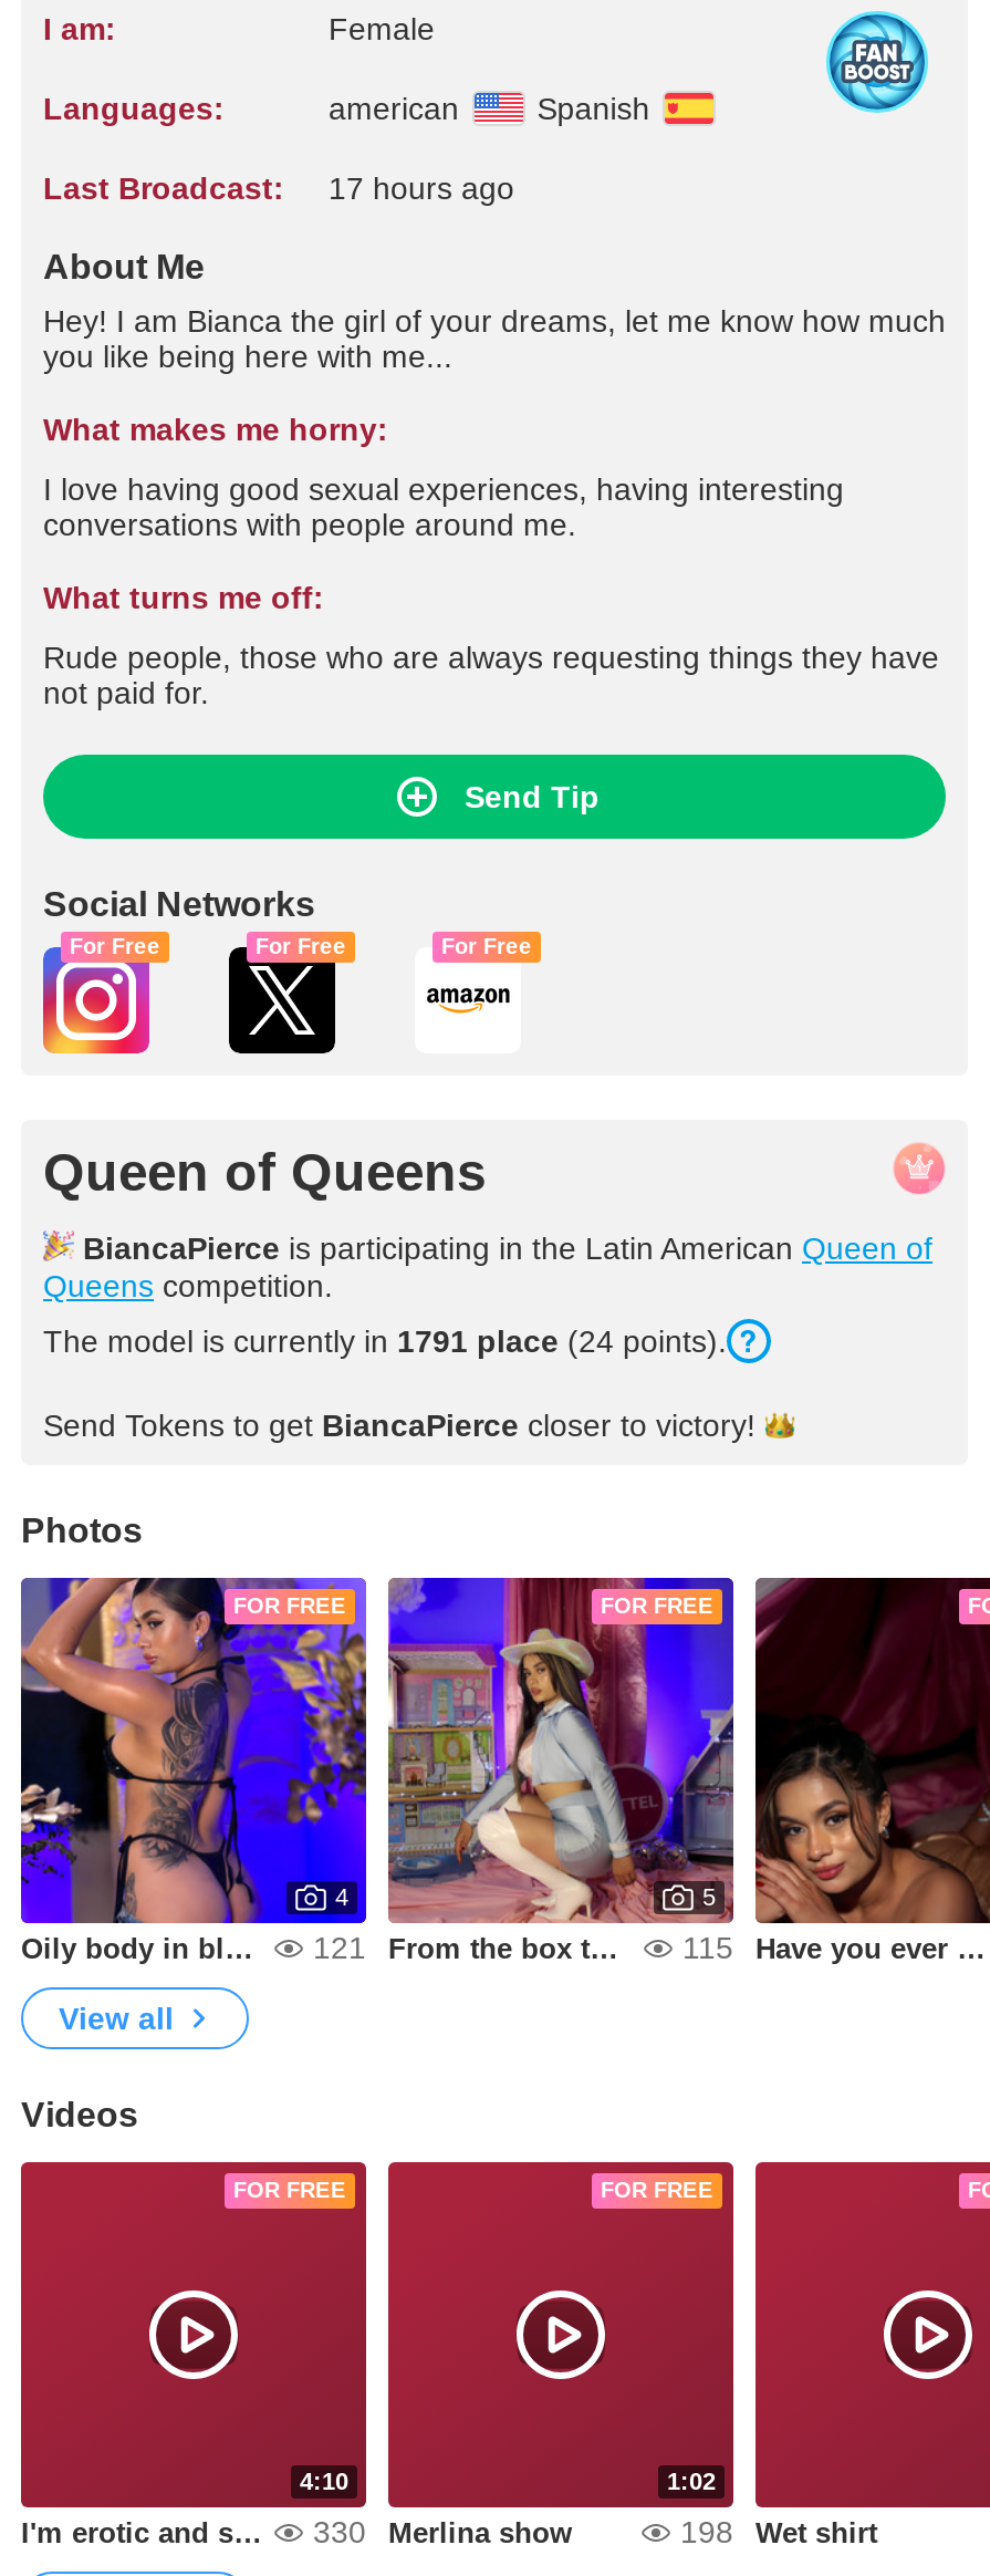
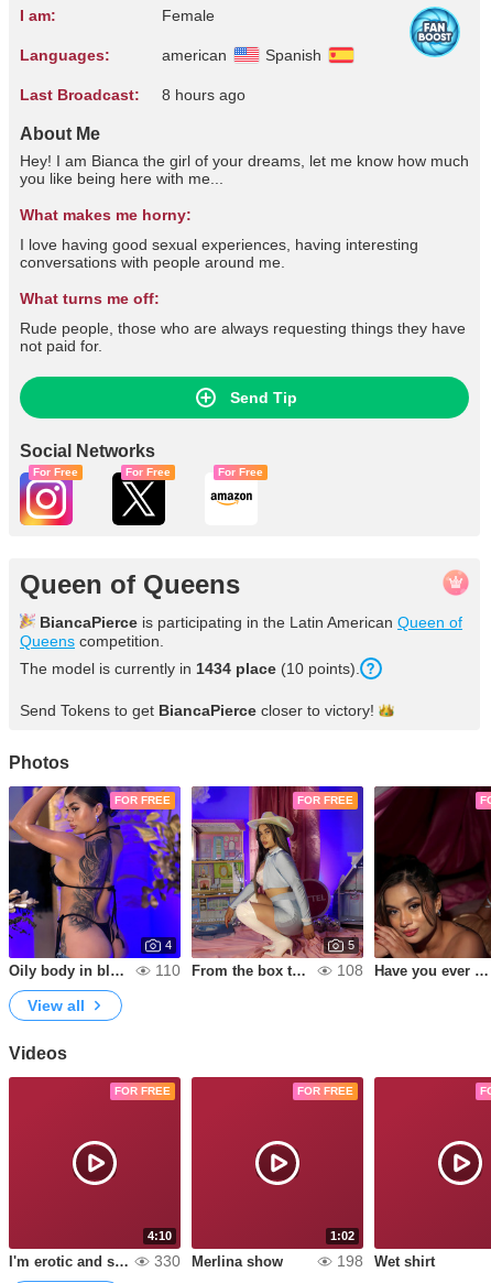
- Last Broadcast: 17 hours ago
+ Last Broadcast: 8 hours ago

- The model is currently in 1791 place (24 points).
+ The model is currently in 1434 place (10 points).

- 121
+ 110

- 115
+ 108
